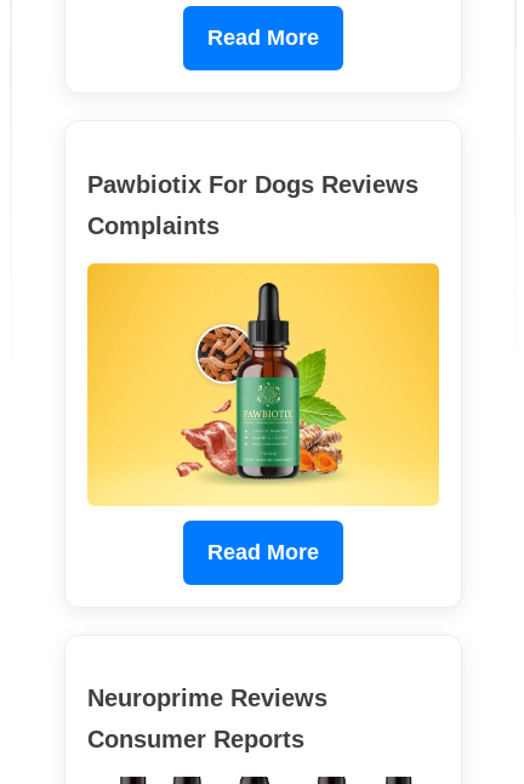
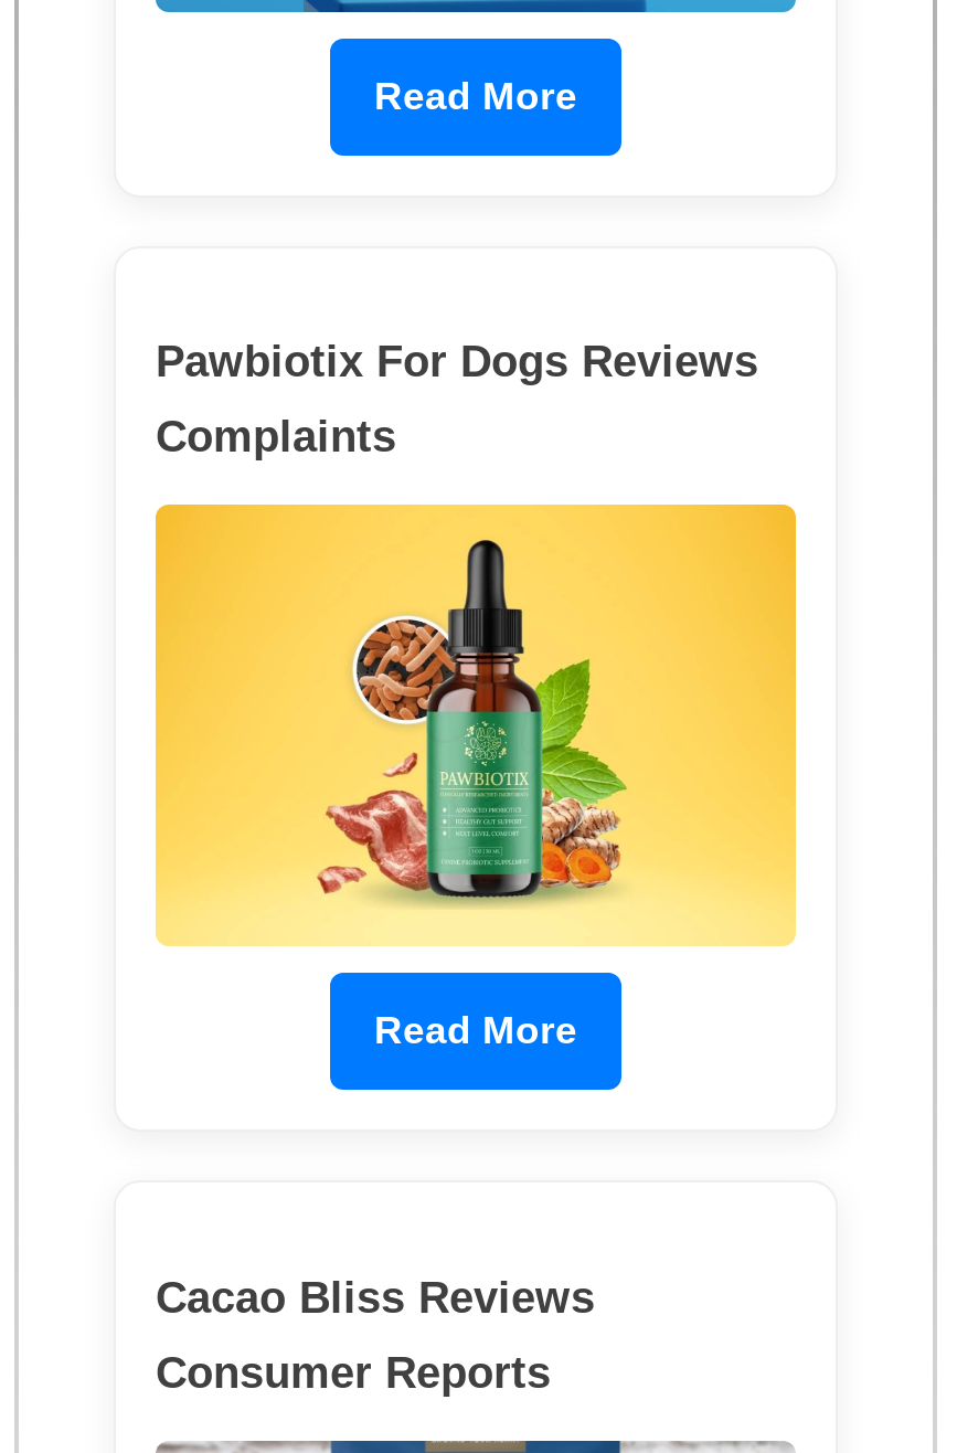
- Neuroprime Reviews
+ Cacao Bliss Reviews
